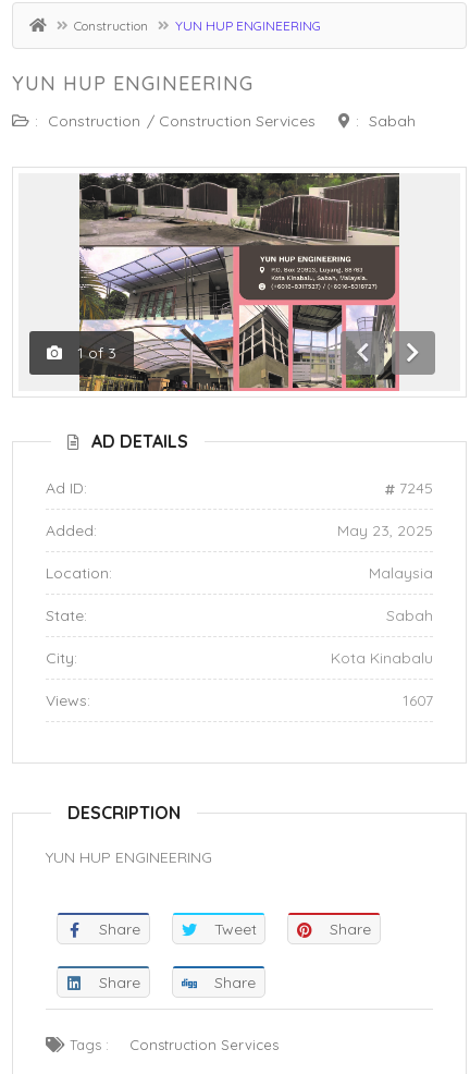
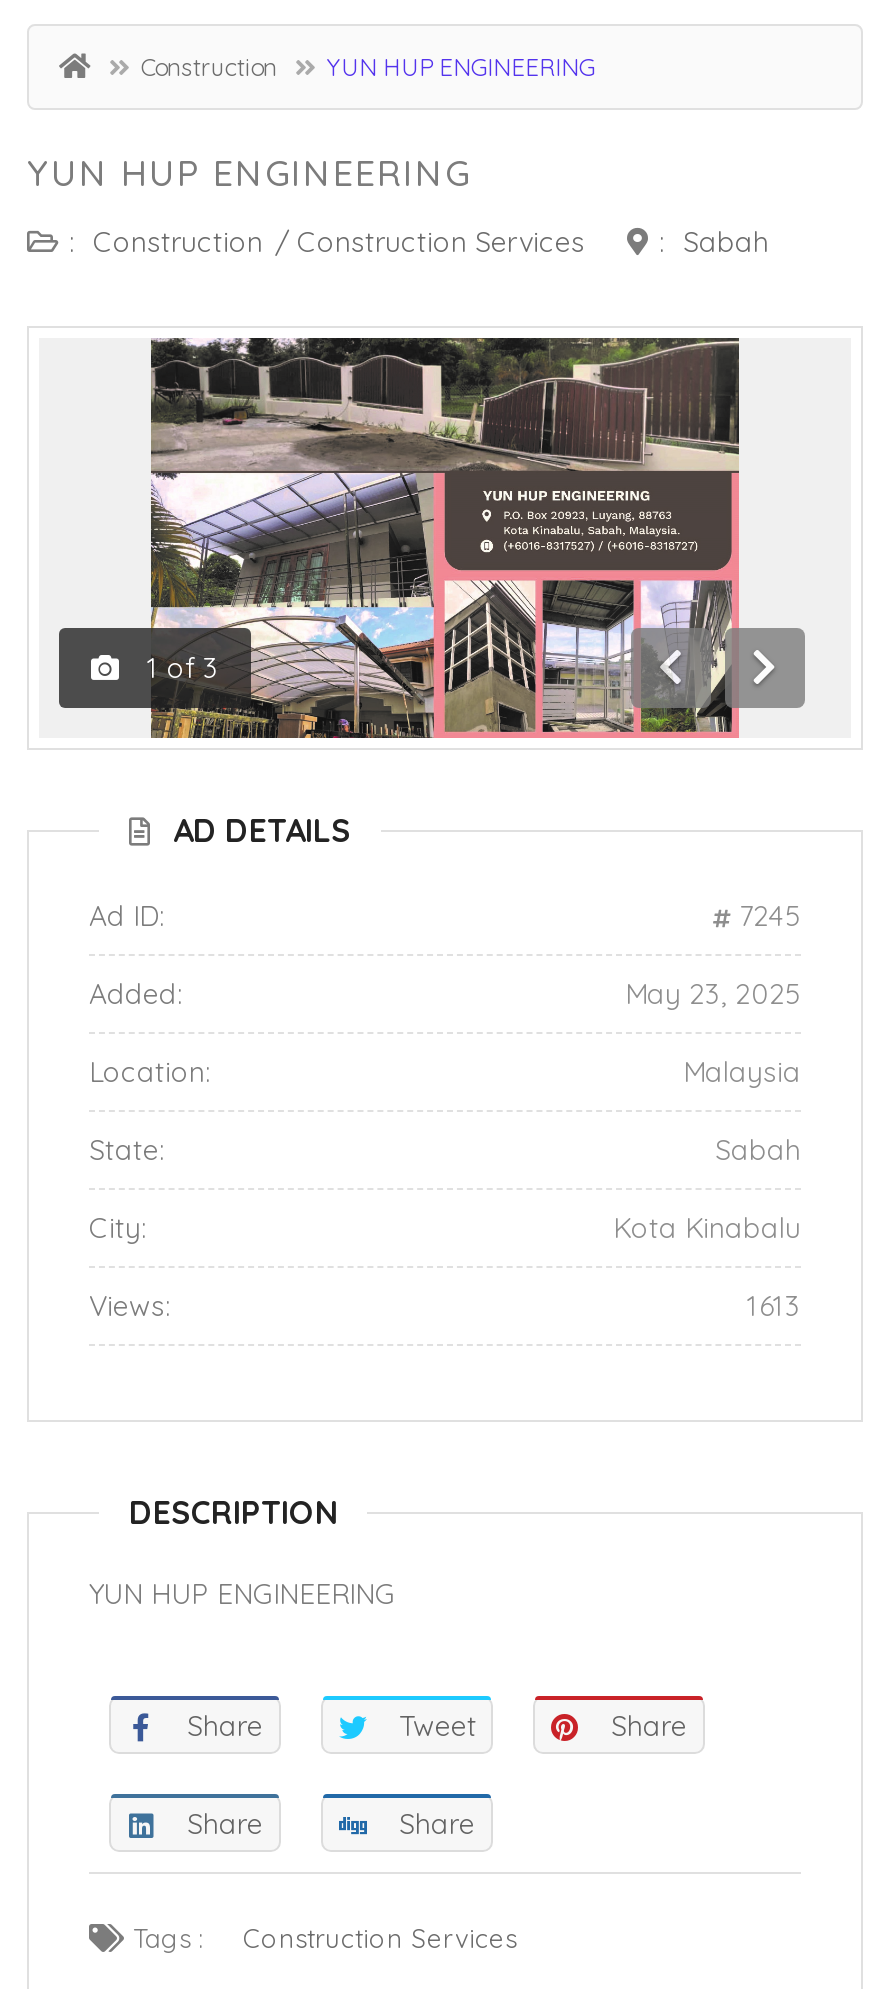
- 1607
+ 1613
